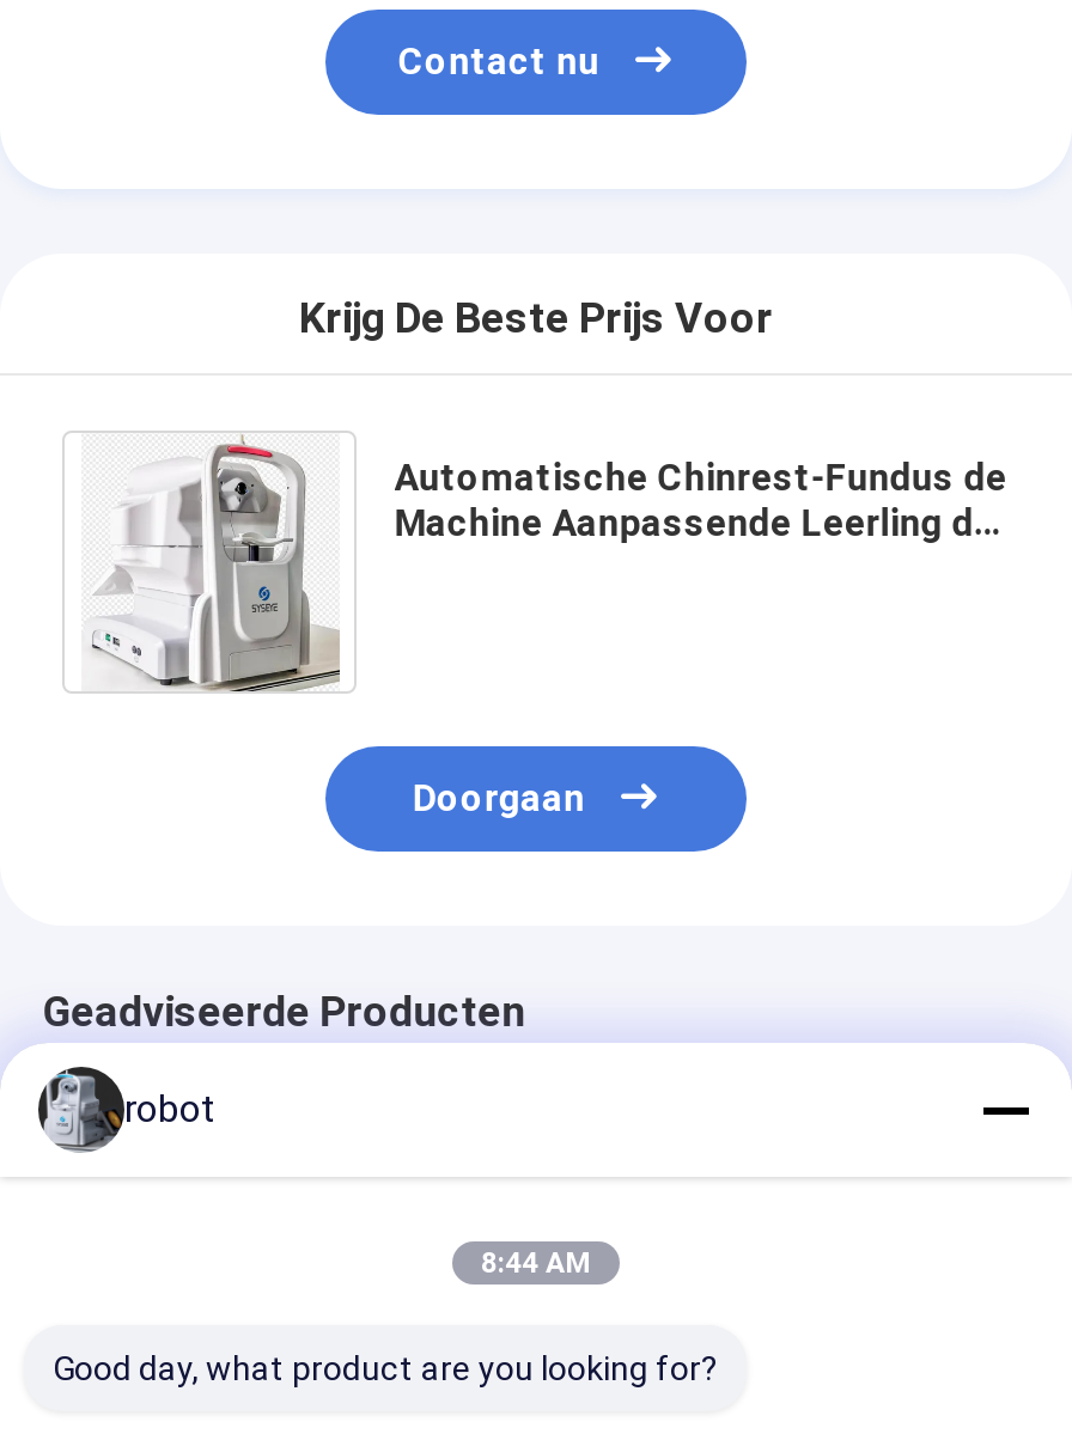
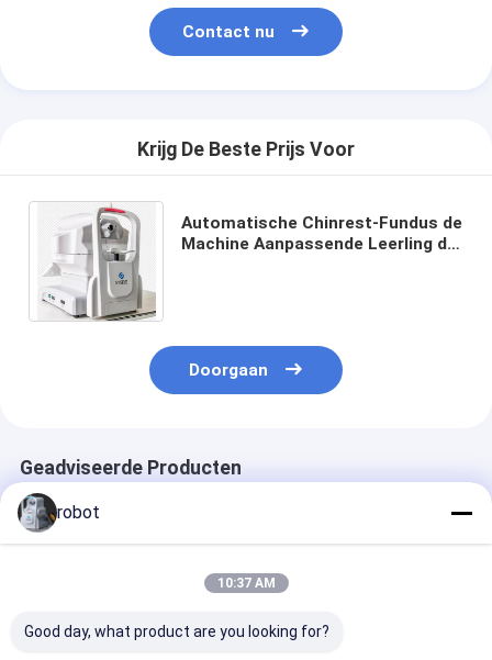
- 8:44 AM
+ 10:37 AM
